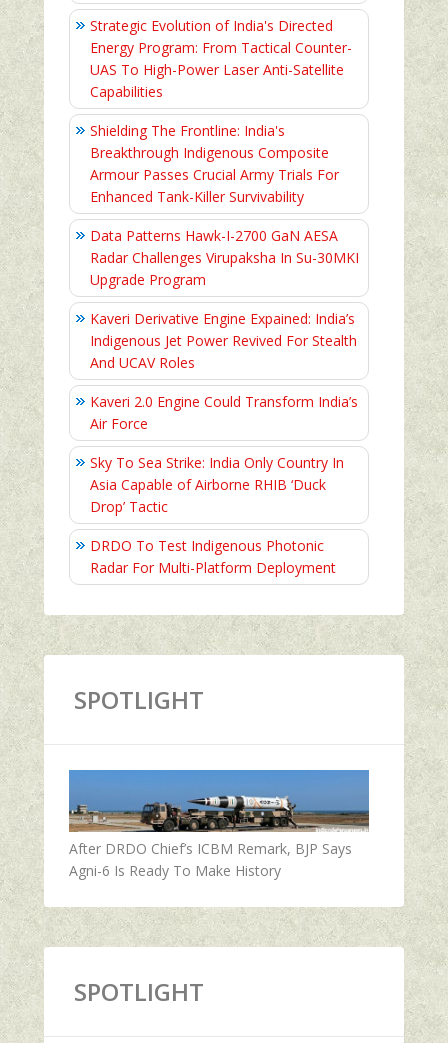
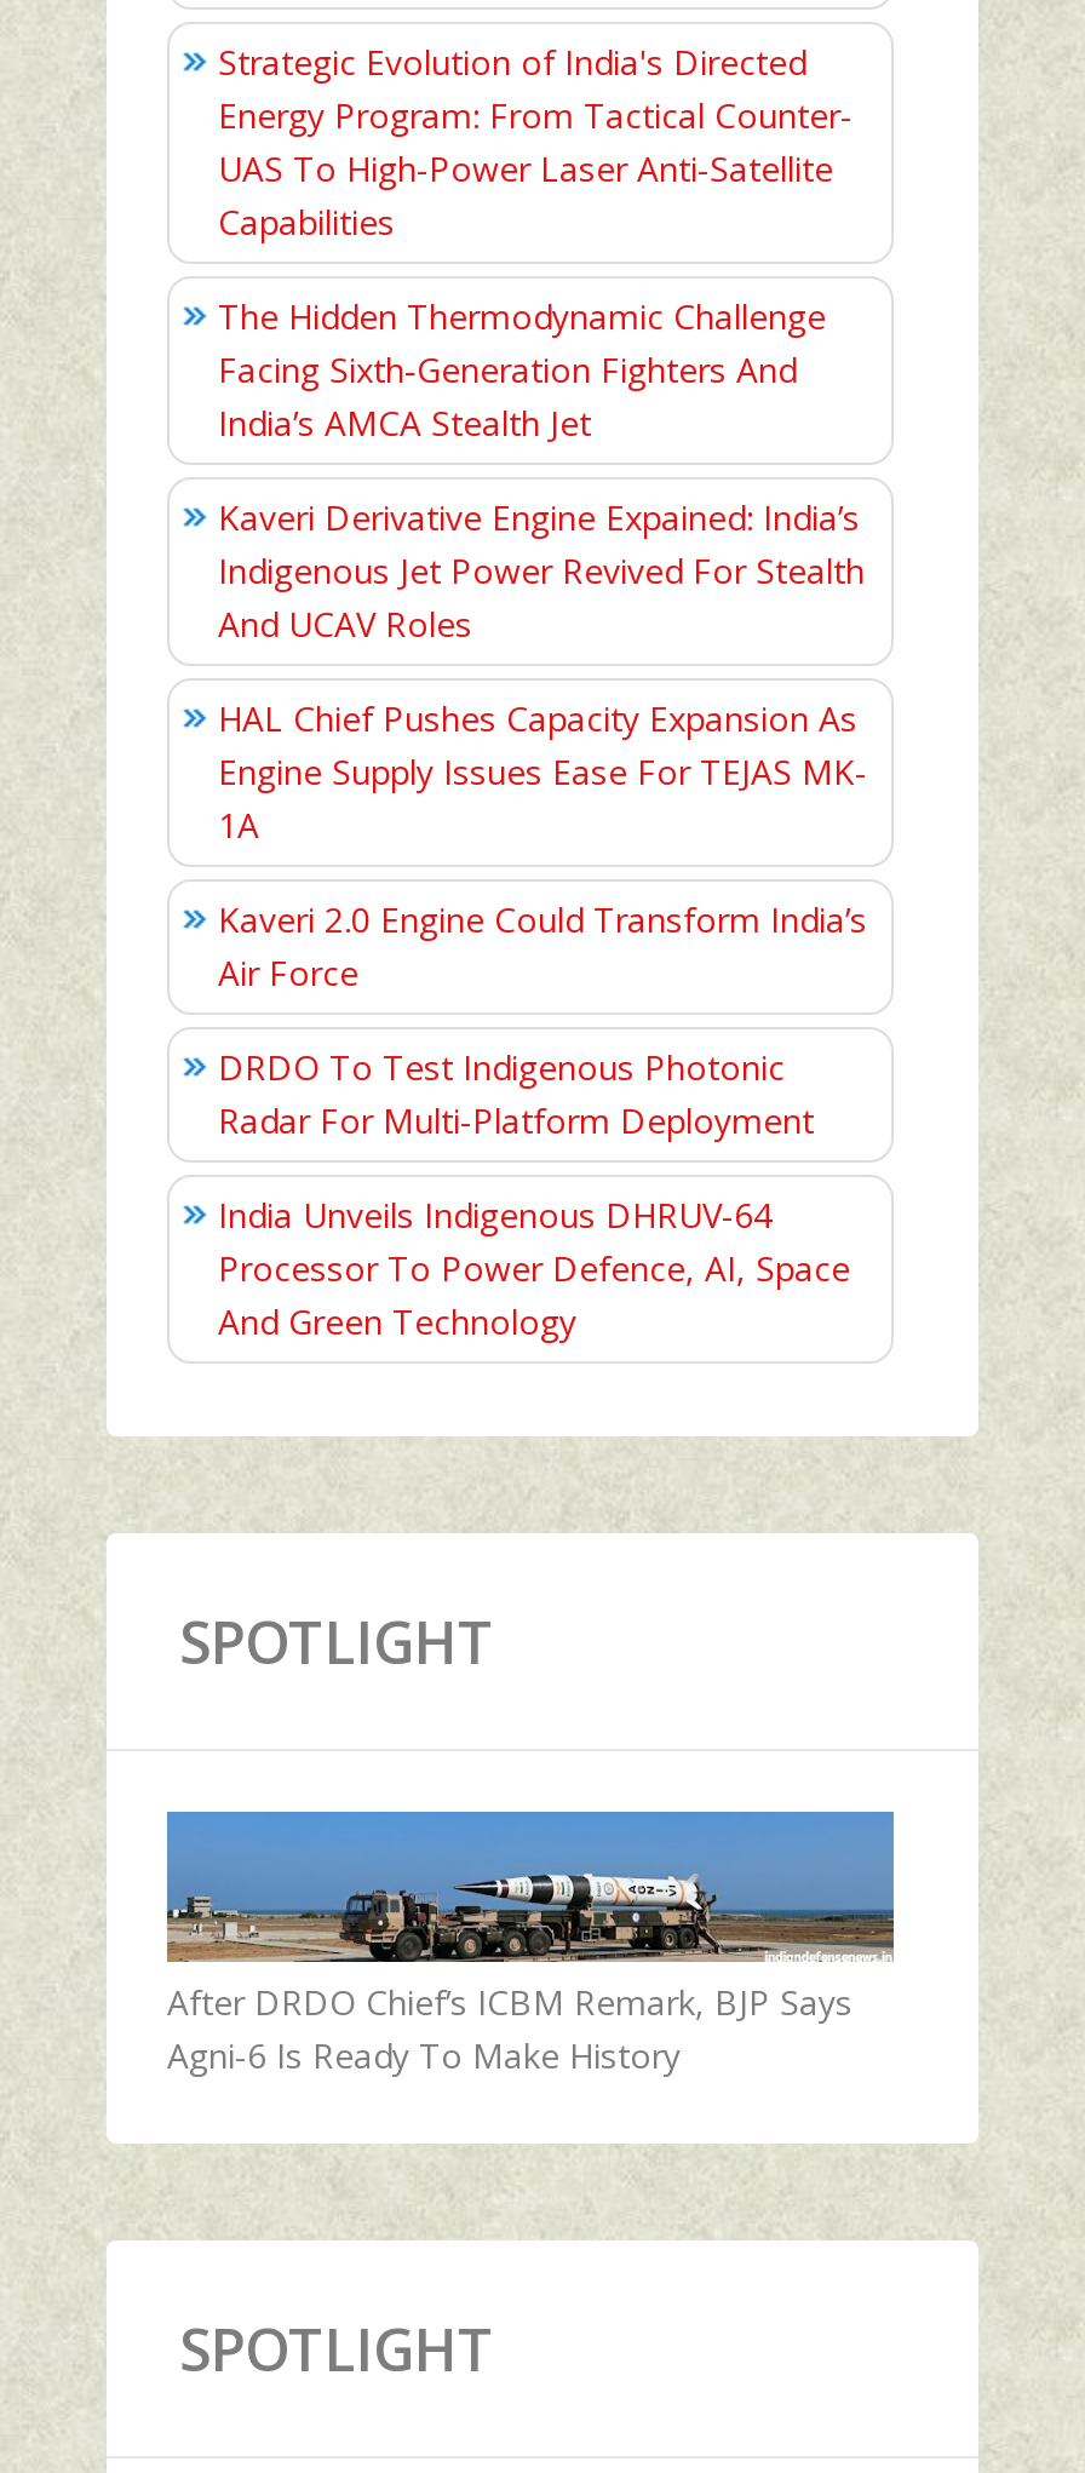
- Shielding The Frontline: India's
- Breakthrough Indigenous Composite
- Armour Passes Crucial Army Trials For
- Enhanced Tank-Killer Survivability
- Data Patterns Hawk-I-2700 GaN AESA
- Radar Challenges Virupaksha In Su-30MKI
- Upgrade Program
+ The Hidden Thermodynamic Challenge
+ Facing Sixth‑Generation Fighters And
+ India’s AMCA Stealth Jet

moved up: Kaveri Derivative Engine Expained: India’s | Indigenous Jet Power Revived For Stealth | And UCAV Roles

+ HAL Chief Pushes Capacity Expansion As
+ Engine Supply Issues Ease For TEJAS MK-
+ 1A

- Sky To Sea Strike: India Only Country In
- Asia Capable of Airborne RHIB ‘Duck
- Drop’ Tactic

moved up: DRDO To Test Indigenous Photonic | Radar For Multi-Platform Deployment

+ India Unveils Indigenous DHRUV-64
+ Processor To Power Defence, AI, Space
+ And Green Technology
